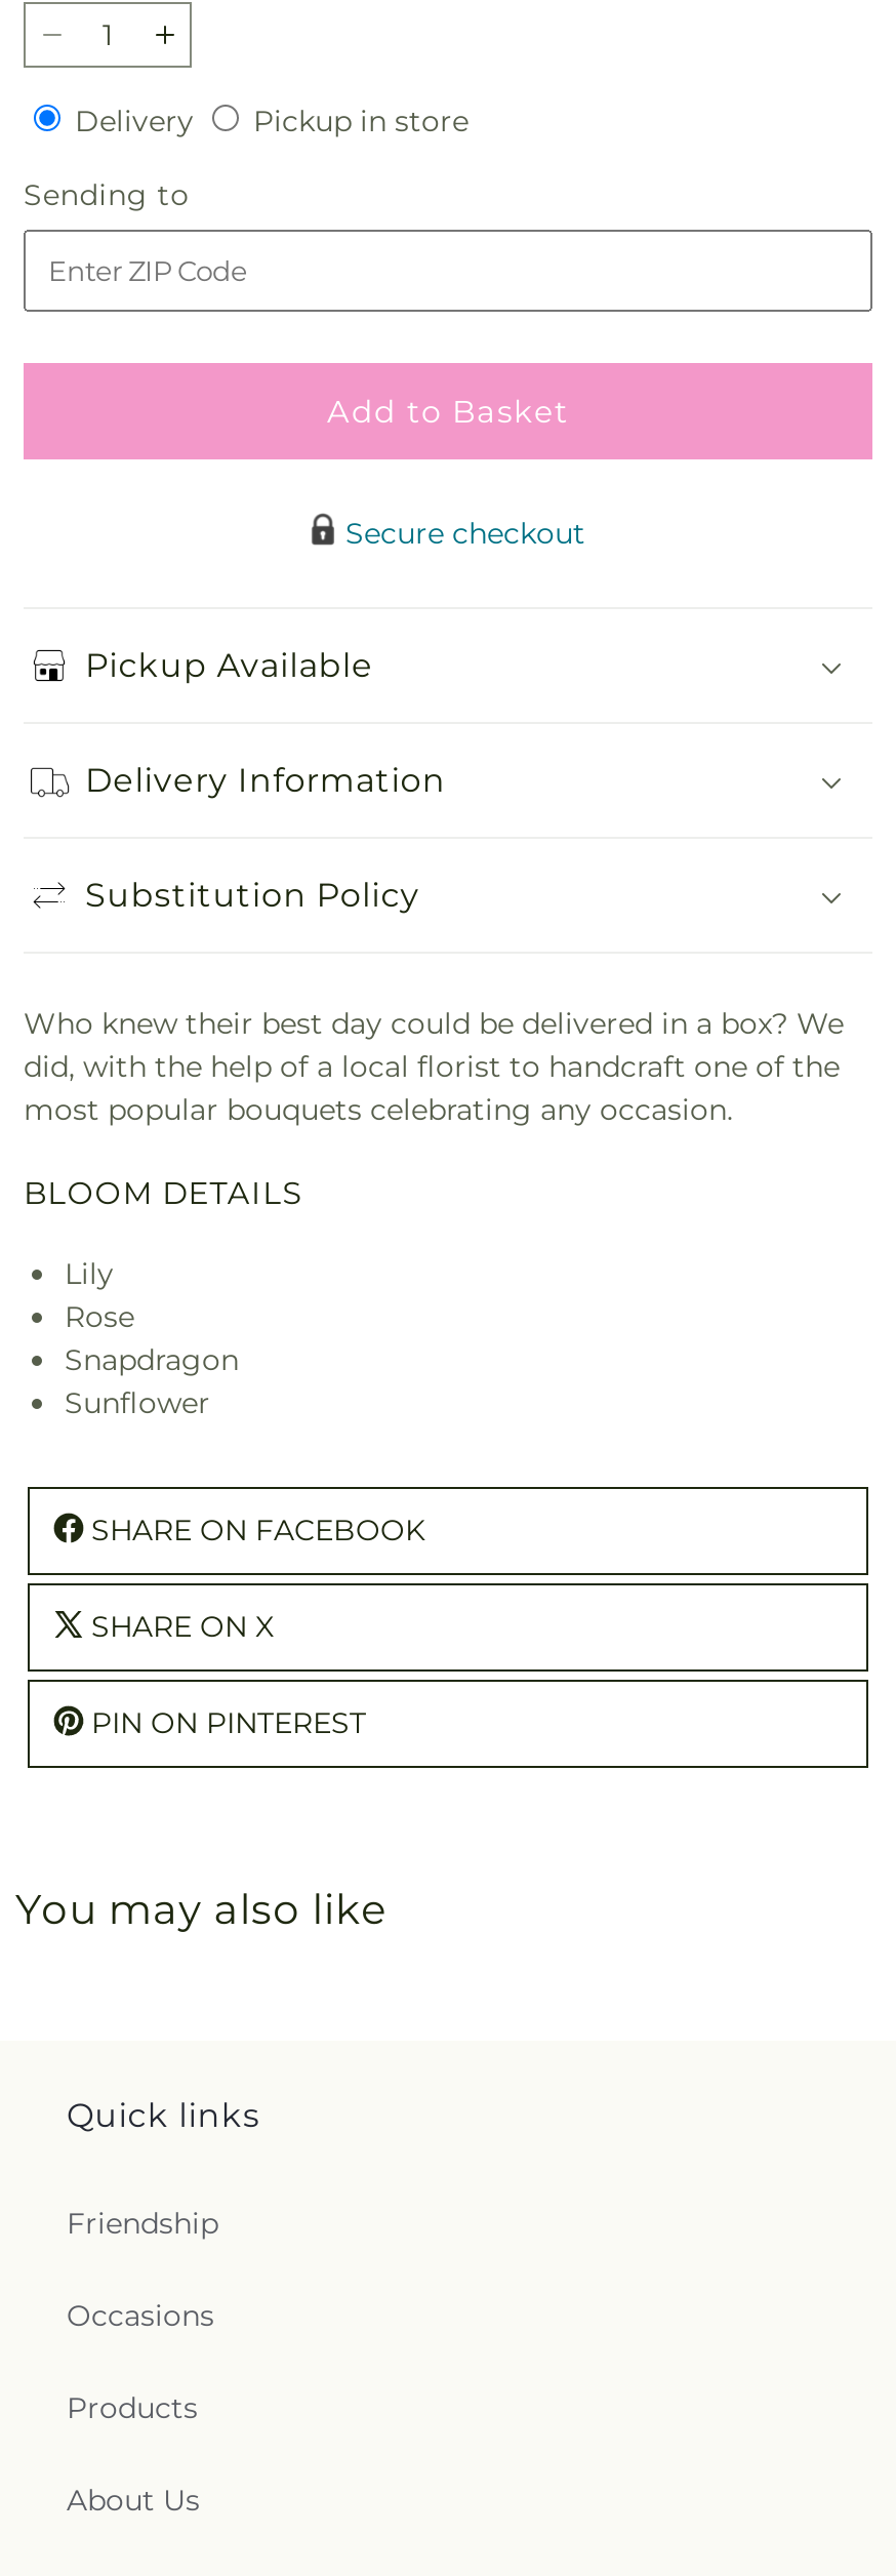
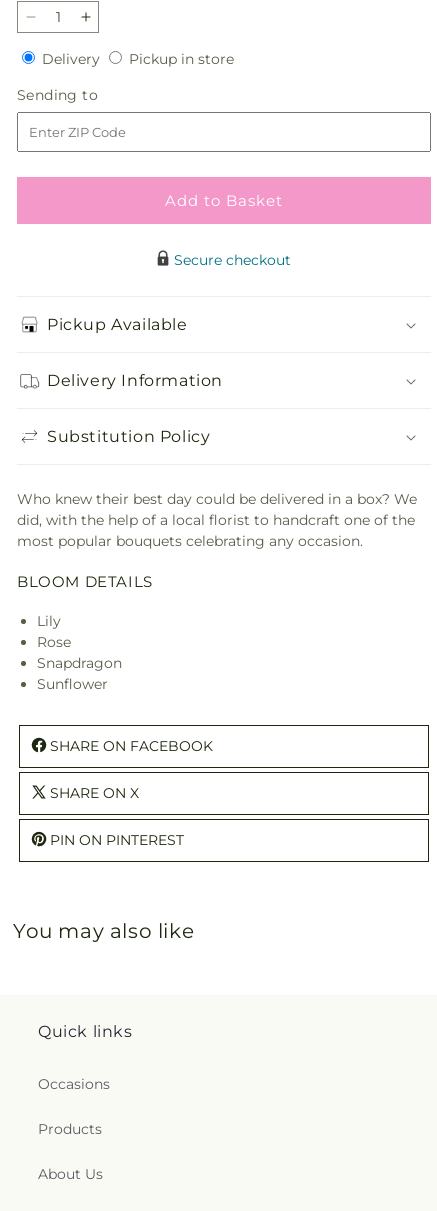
- Friendship
